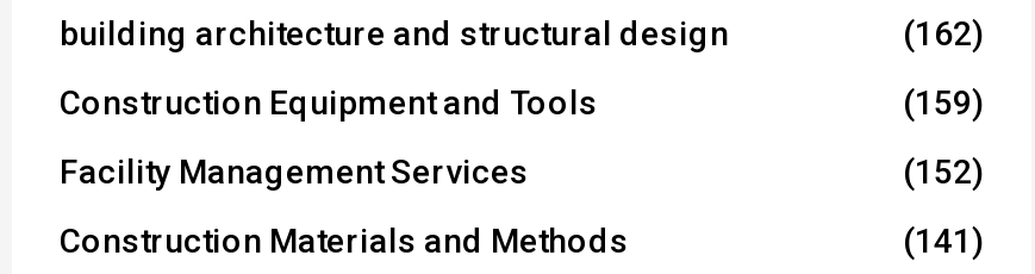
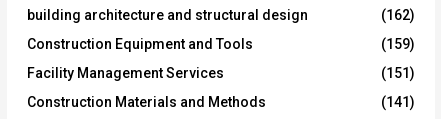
- (152)
+ (151)
